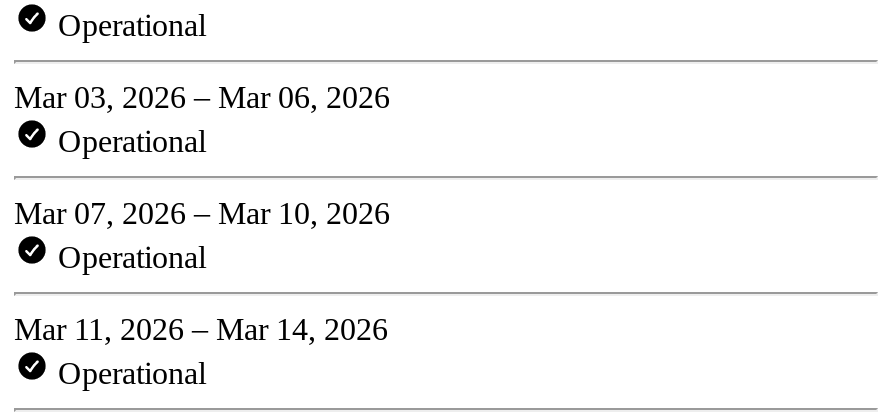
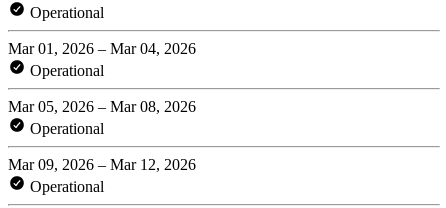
- Mar 03, 2026 – Mar 06, 2026
+ Mar 01, 2026 – Mar 04, 2026

- Mar 07, 2026 – Mar 10, 2026
+ Mar 05, 2026 – Mar 08, 2026

- Mar 11, 2026 – Mar 14, 2026
+ Mar 09, 2026 – Mar 12, 2026
